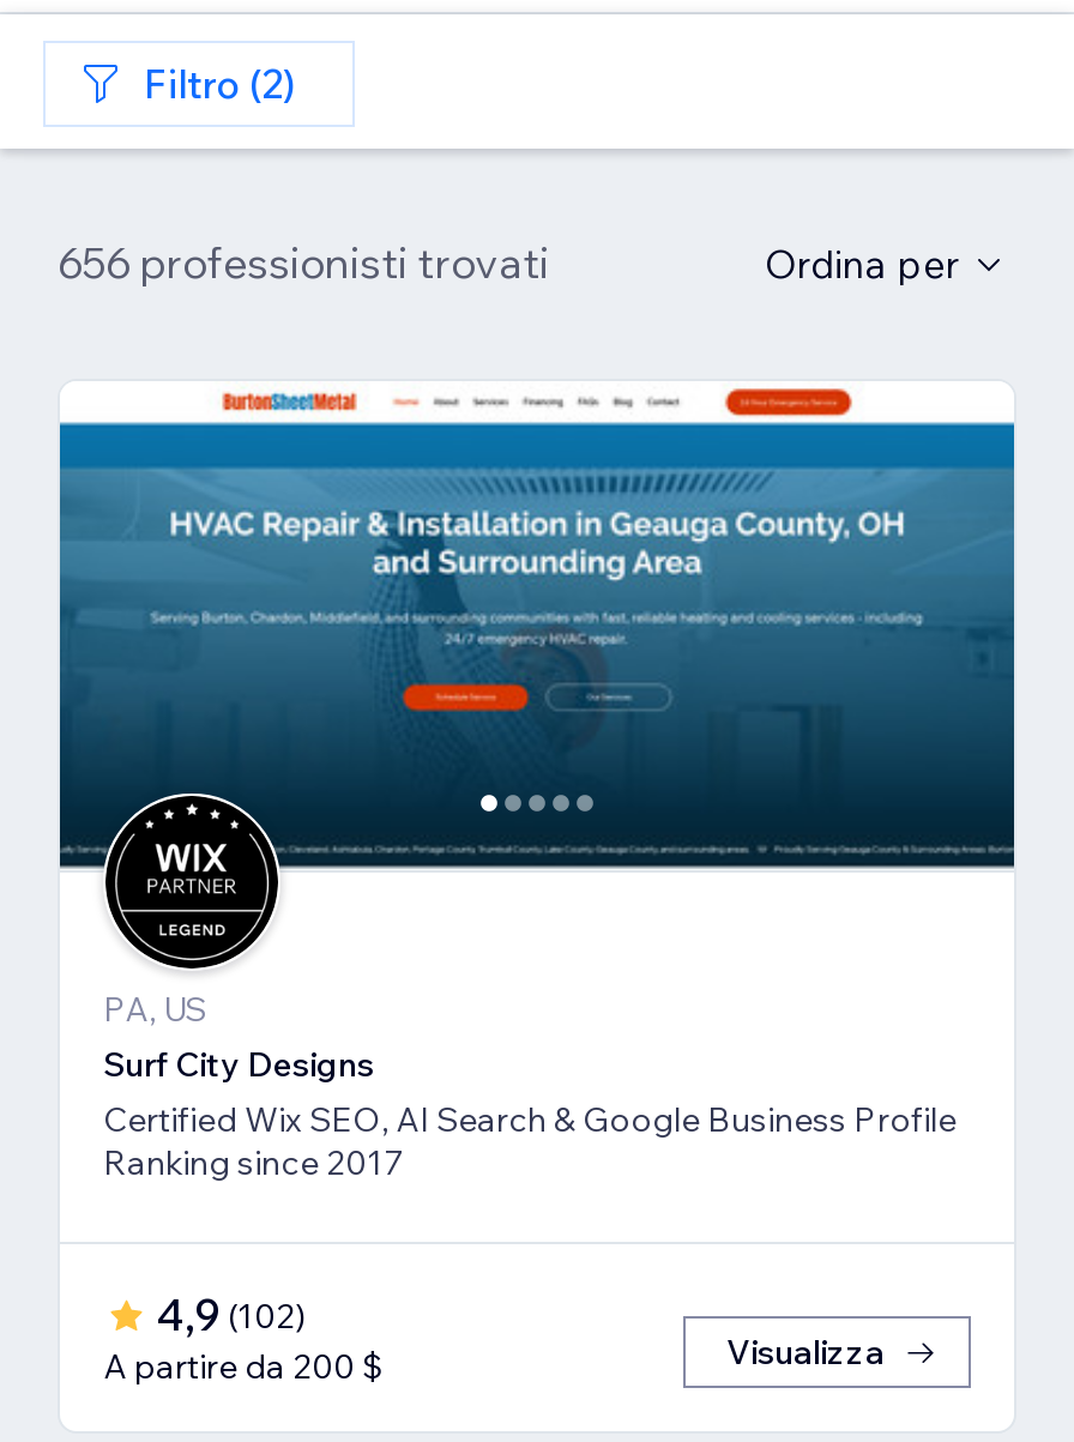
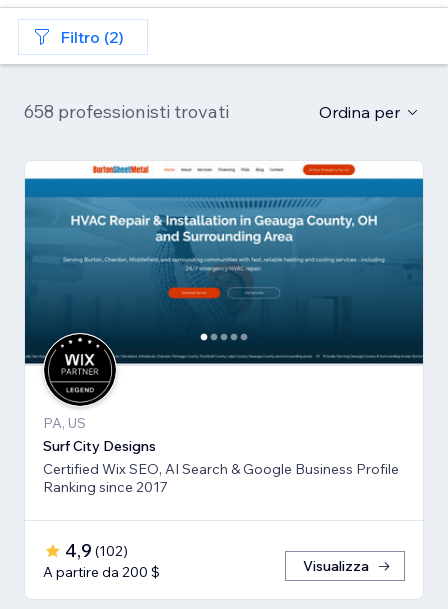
- 656 professionisti trovati
+ 658 professionisti trovati
